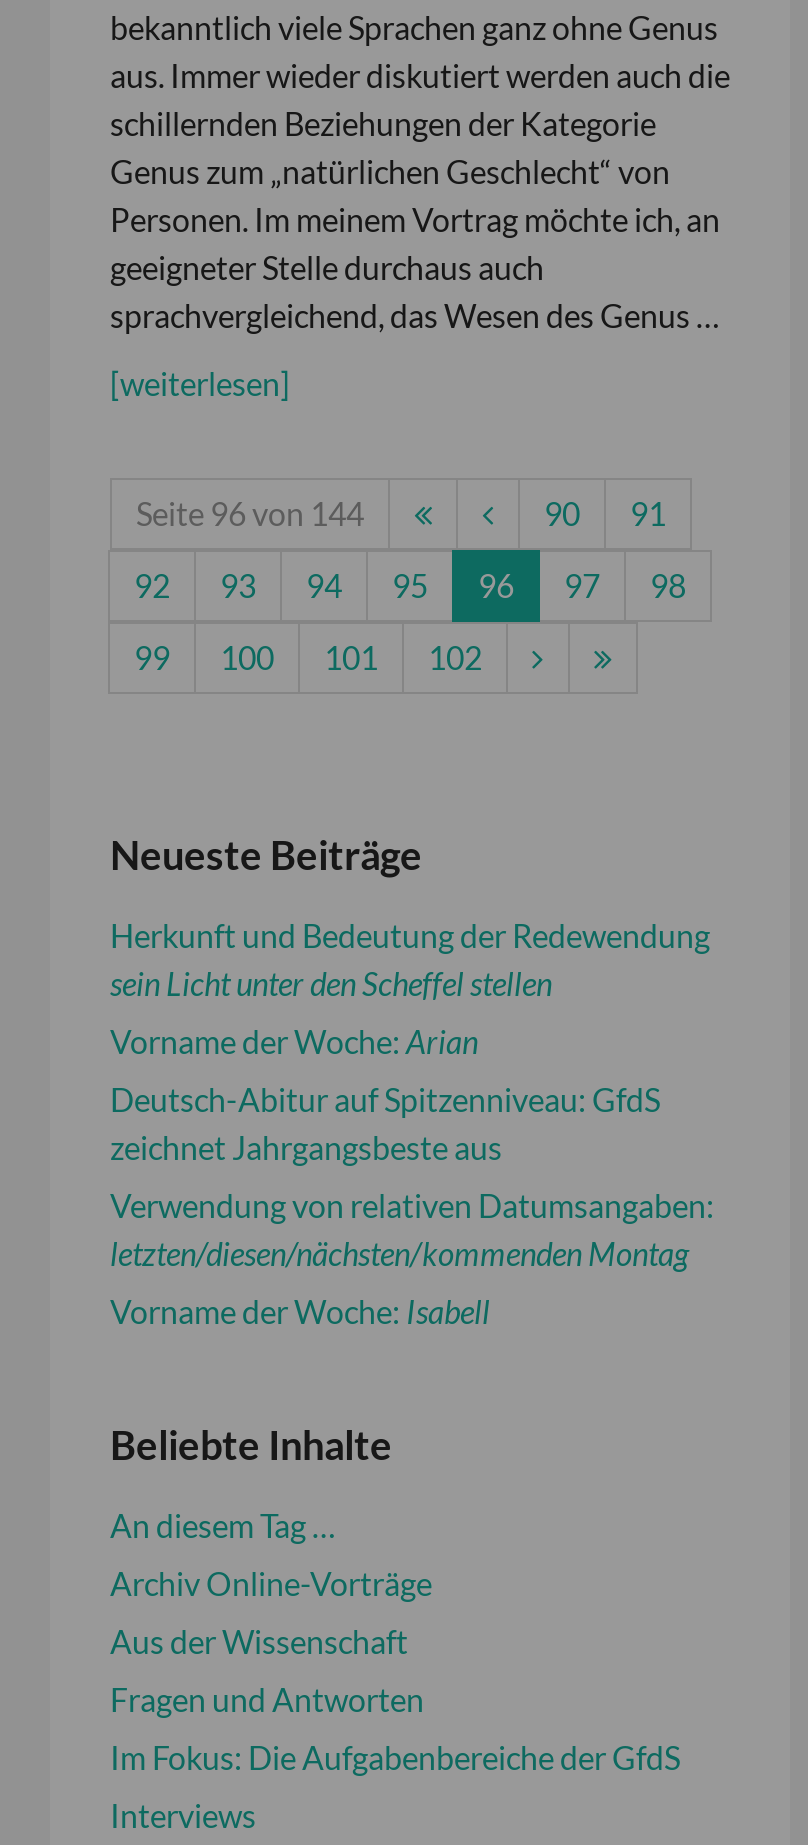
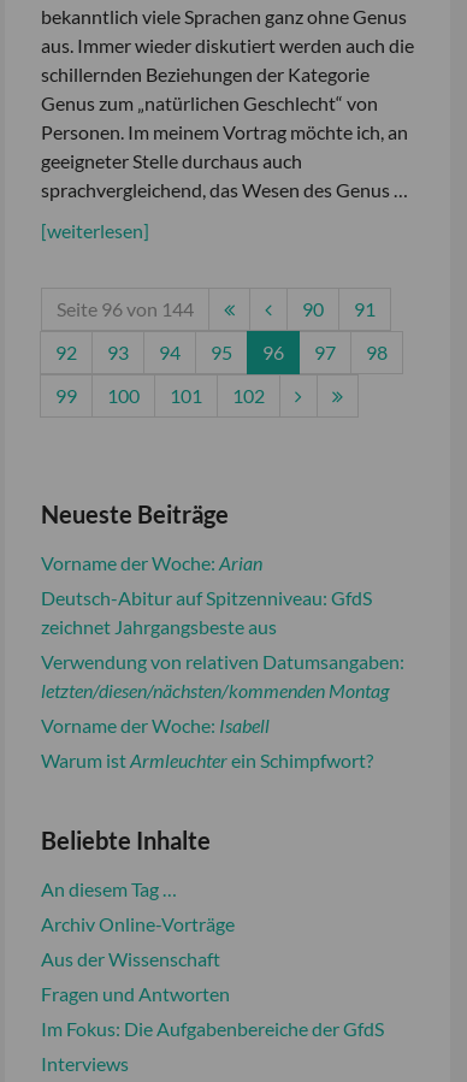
- Herkunft und Bedeutung der Redewendung
- sein Licht unter den Scheffel stellen

moved up: Vorname der Woche: Arian | Deutsch-Abitur auf Spitzenniveau: GfdS | zeichnet Jahrgangsbeste aus | Verwendung von relativen Datumsangaben: | letzten/diesen/nächsten/kommenden Montag | Vorname der Woche: Isabell

+ Warum istArmleuchterein Schimpfwort?
